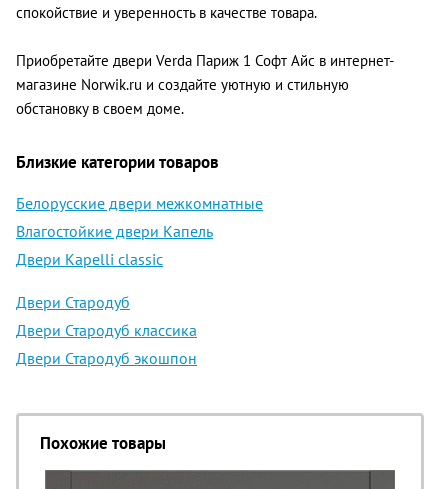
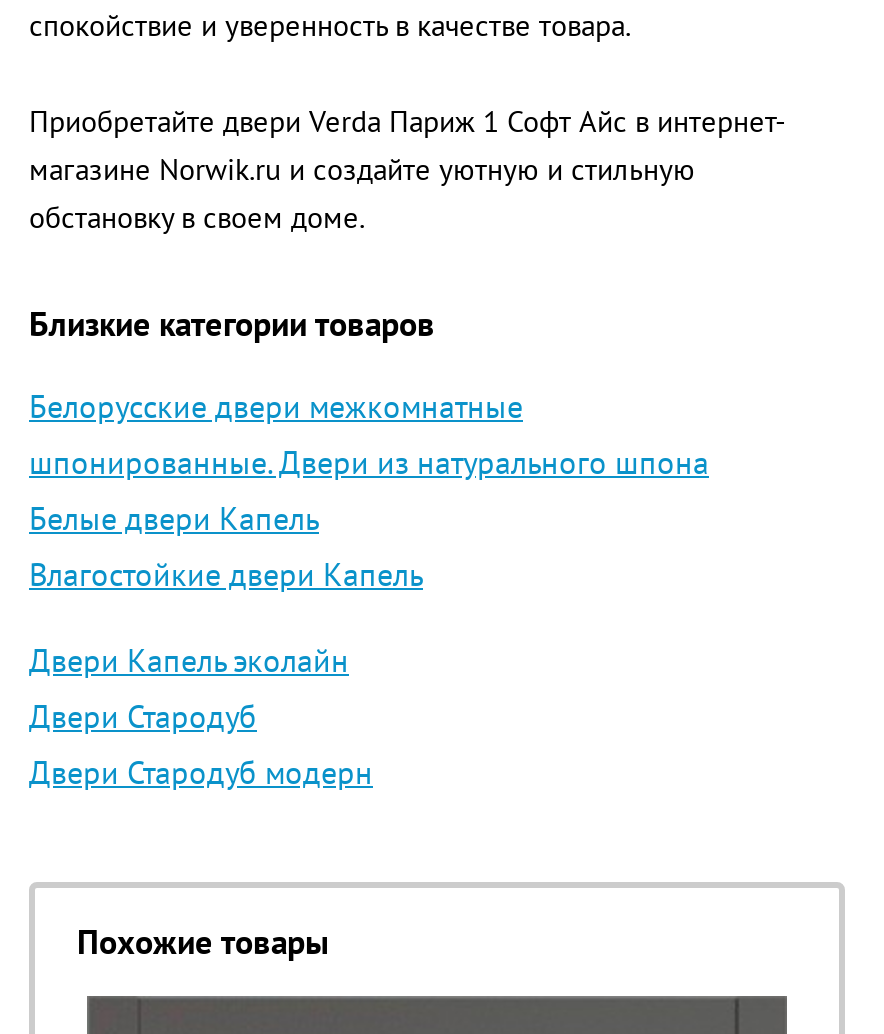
+ шпонированные. Двери из натурального шпона
+ Белые двери Капель

moved down: Влагостойкие двери Капель

- Двери Kapelli classic
+ Двери Капель эколайн

moved down: Двери Стародуб

- Двери Стародуб классика
- Двери Стародуб экошпон
+ Двери Стародуб модерн
